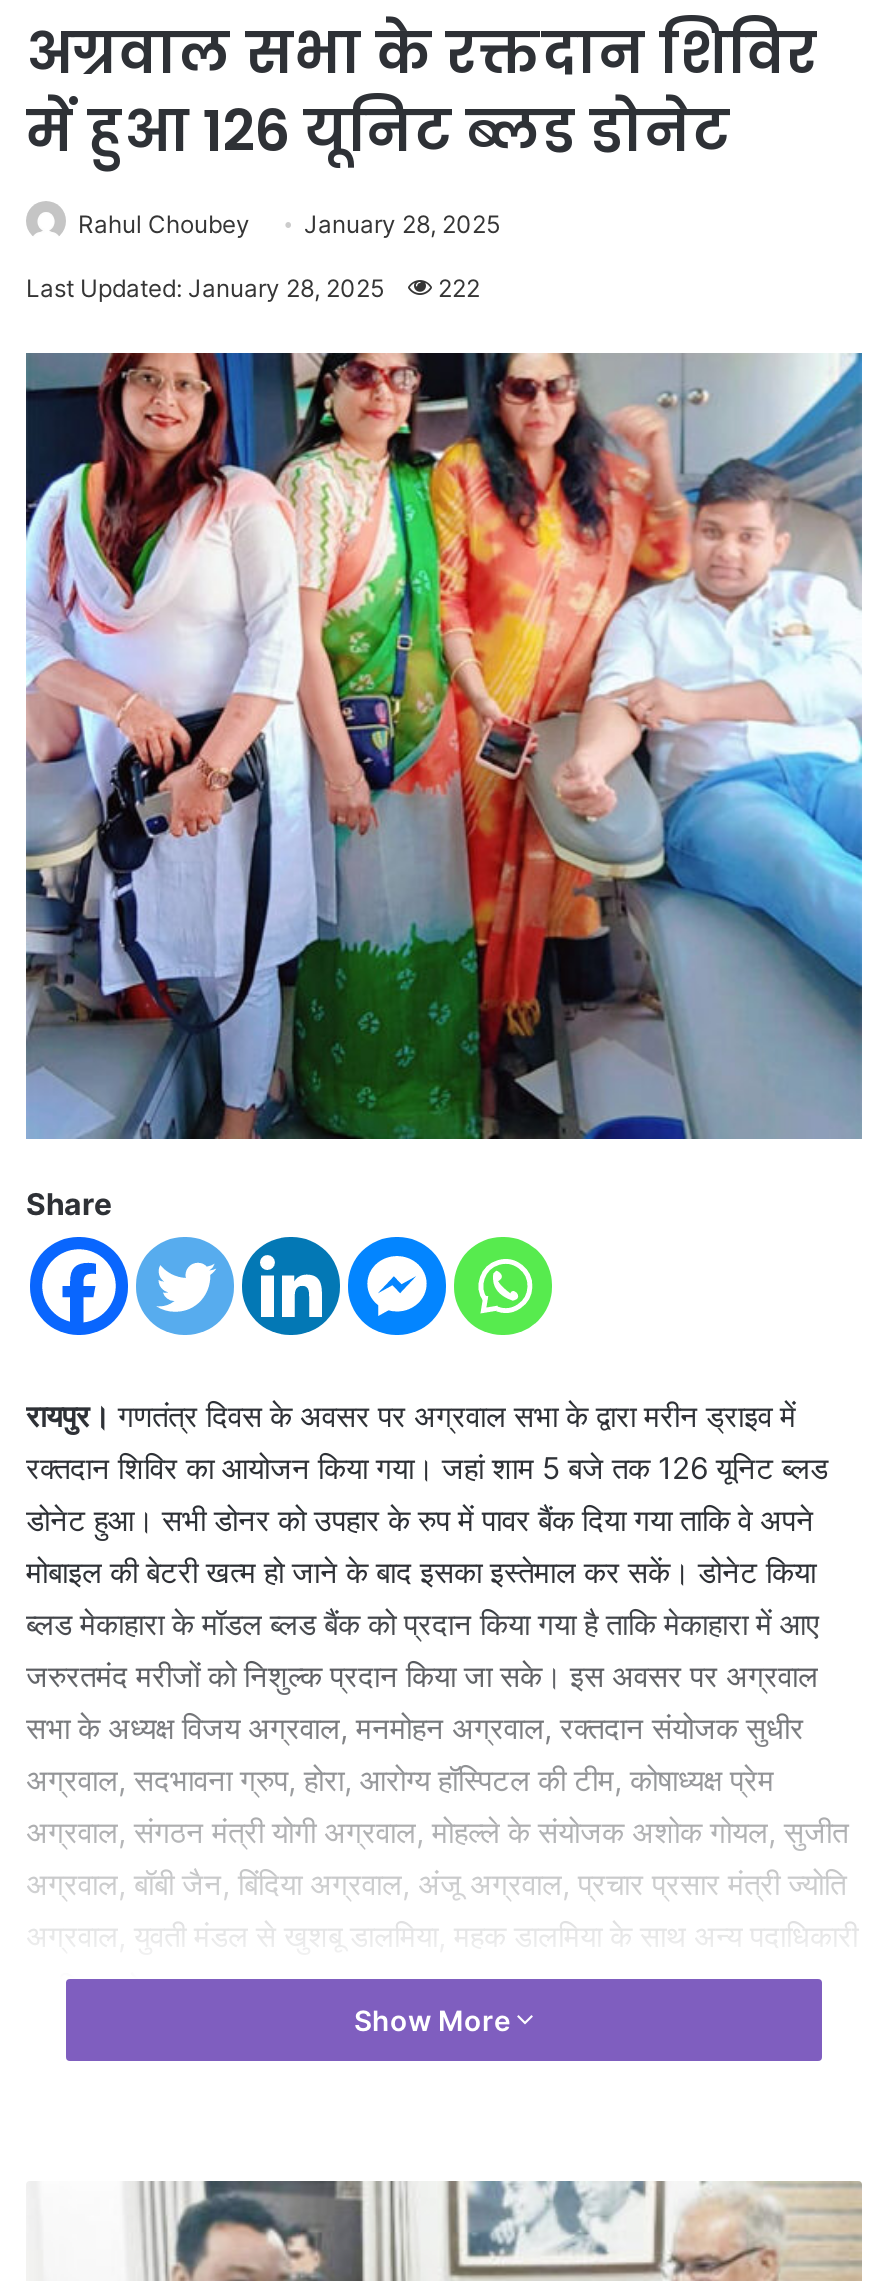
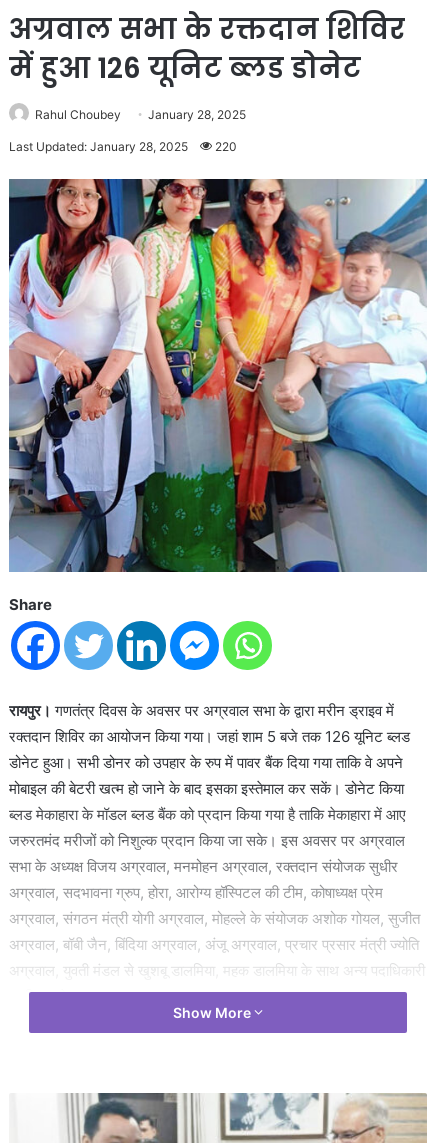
- Last Updated: January 28, 2025 222
+ Last Updated: January 28, 2025 220
